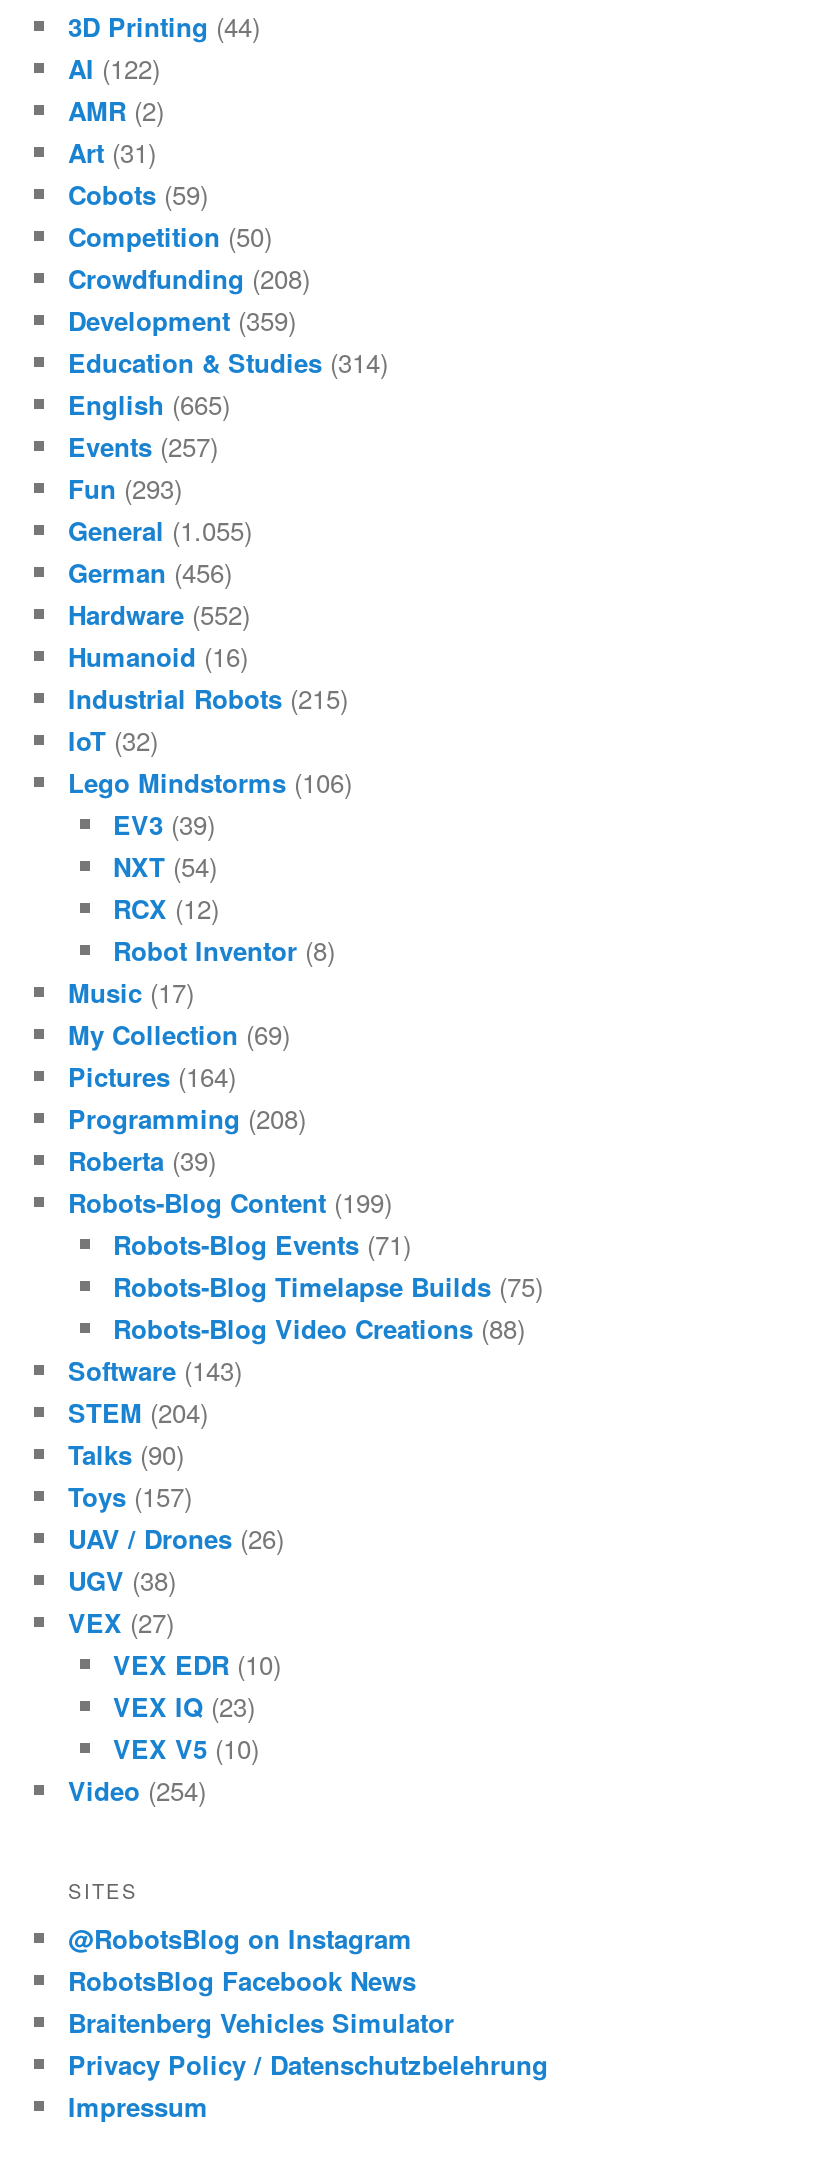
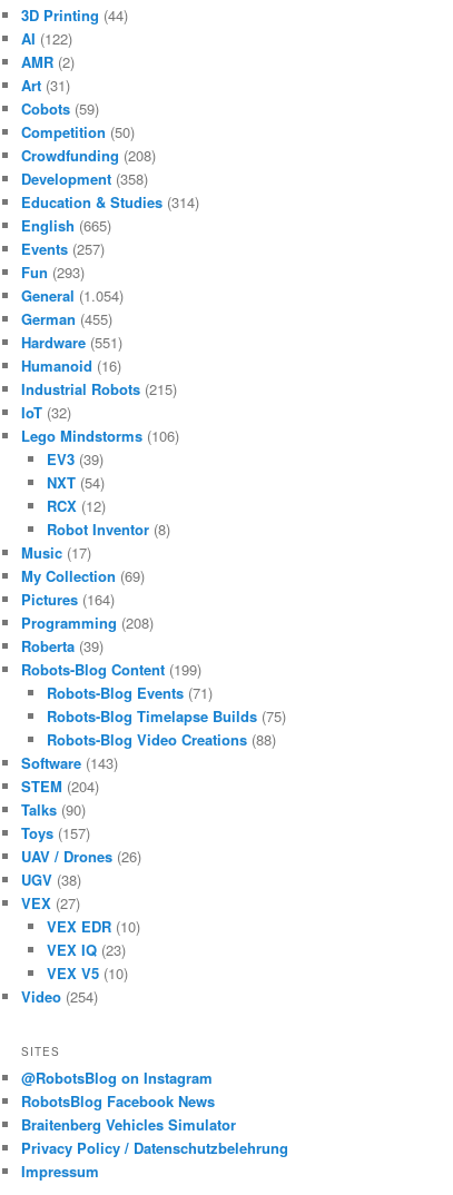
- Development (359)
+ Development (358)

- General (1.055)
+ General (1.054)

- German (456)
+ German (455)

- Hardware (552)
+ Hardware (551)
